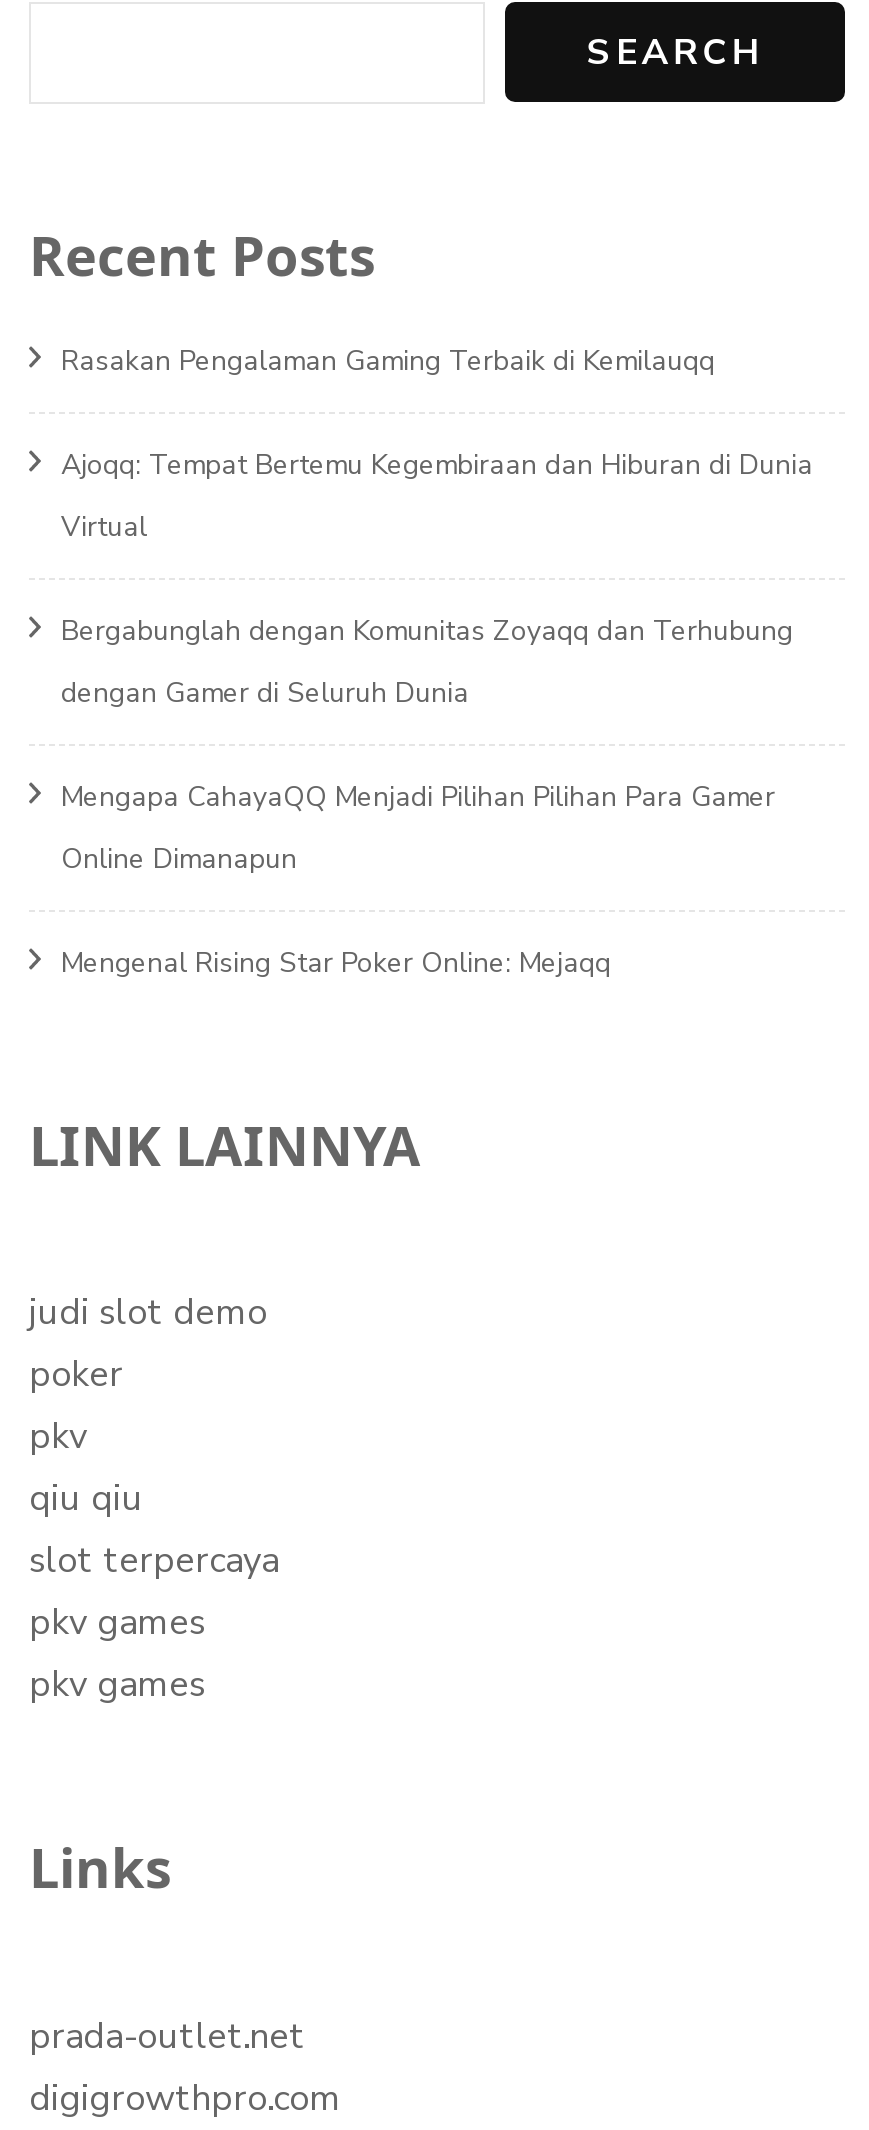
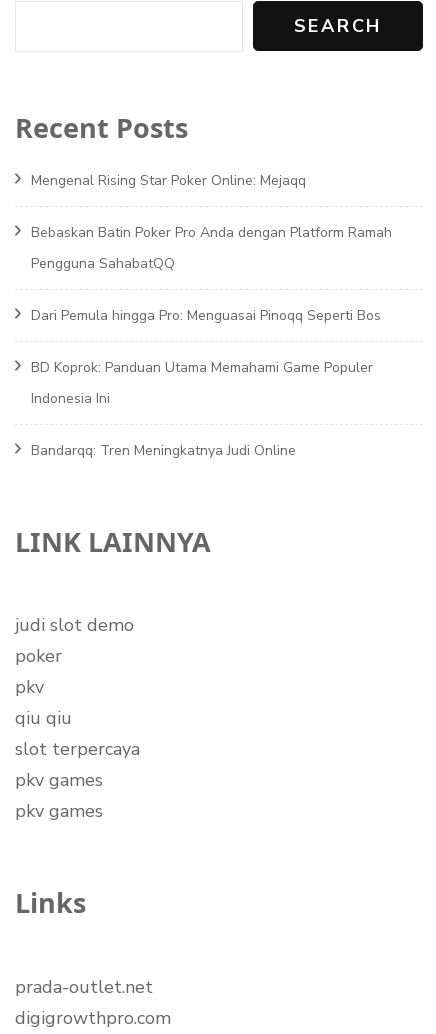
- Rasakan Pengalaman Gaming Terbaik di Kemilauqq
- Ajoqq: Tempat Bertemu Kegembiraan dan Hiburan di Dunia
- Virtual
- Bergabunglah dengan Komunitas Zoyaqq dan Terhubung
- dengan Gamer di Seluruh Dunia
- Mengapa CahayaQQ Menjadi Pilihan Pilihan Para Gamer
- Online Dimanapun

moved up: Mengenal Rising Star Poker Online: Mejaqq

+ Bebaskan Batin Poker Pro Anda dengan Platform Ramah
+ Pengguna SahabatQQ
+ Dari Pemula hingga Pro: Menguasai Pinoqq Seperti Bos
+ BD Koprok: Panduan Utama Memahami Game Populer
+ Indonesia Ini
+ Bandarqq: Tren Meningkatnya Judi Online
